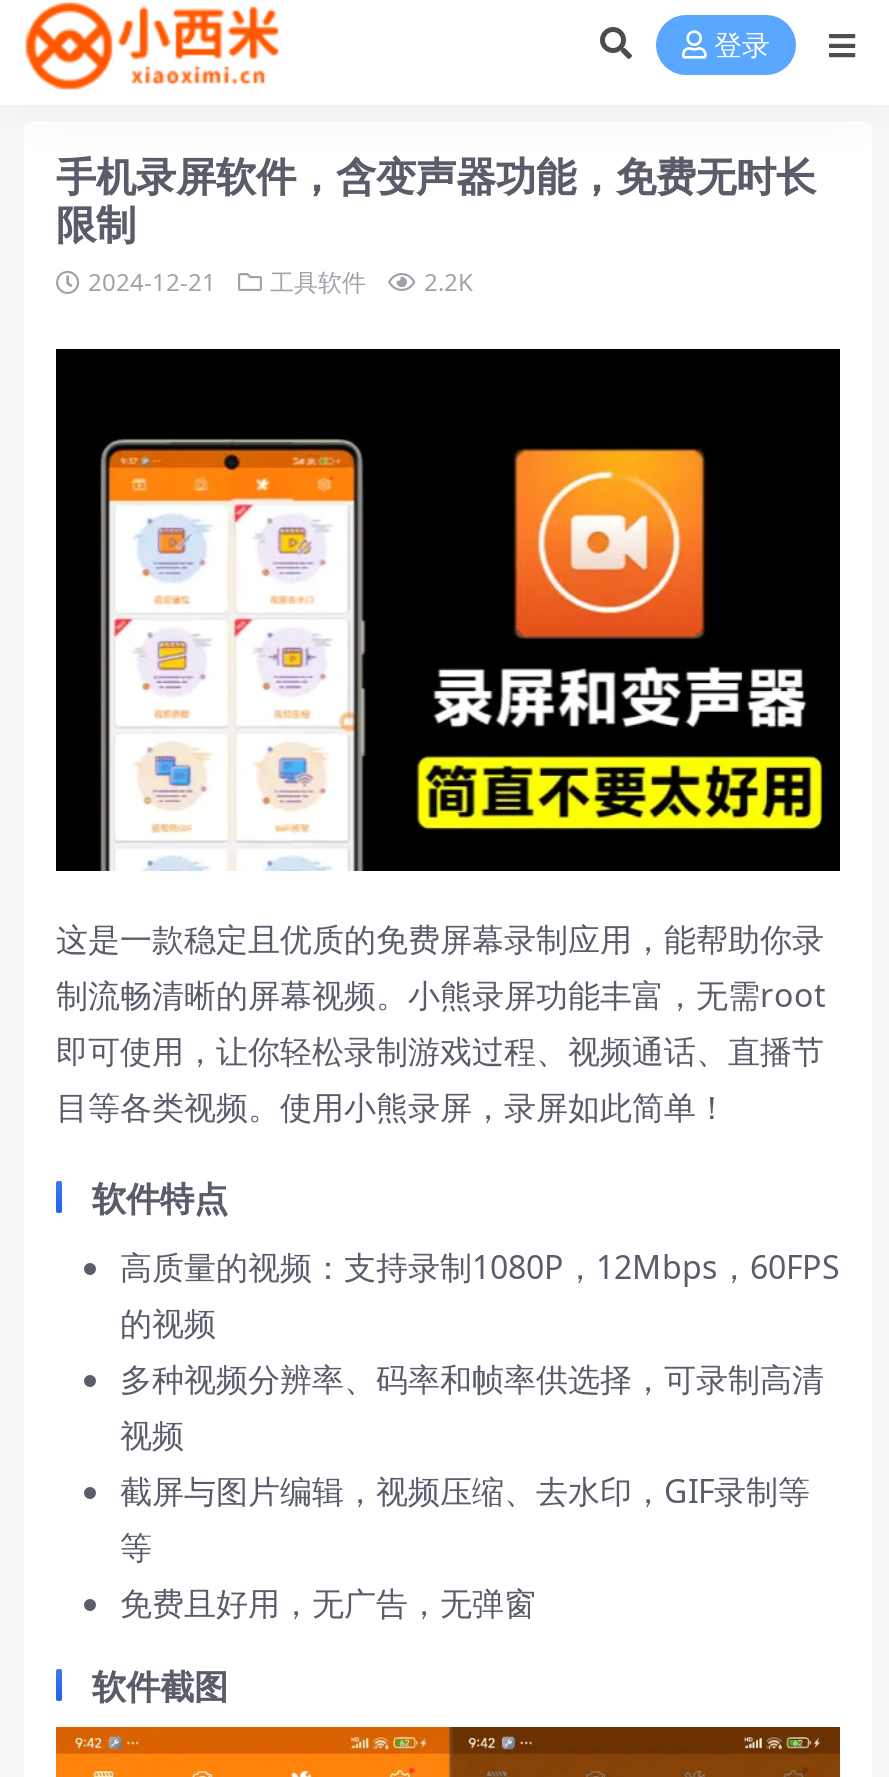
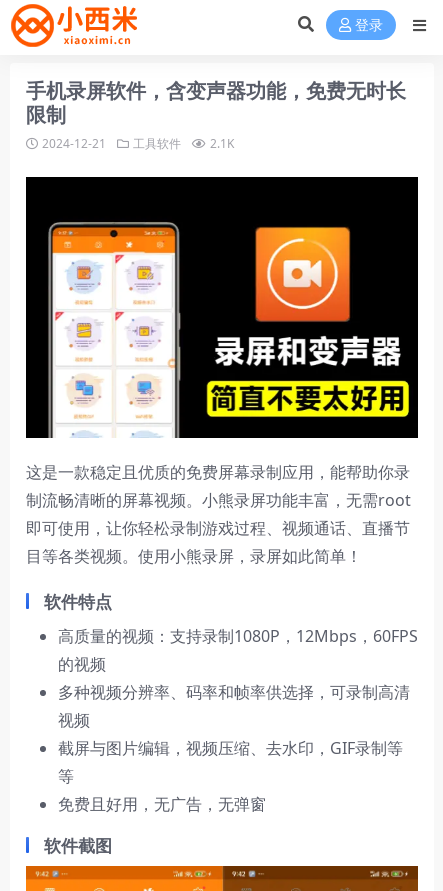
- 2024-12-21 工具软件 2.2K
+ 2024-12-21 工具软件 2.1K
